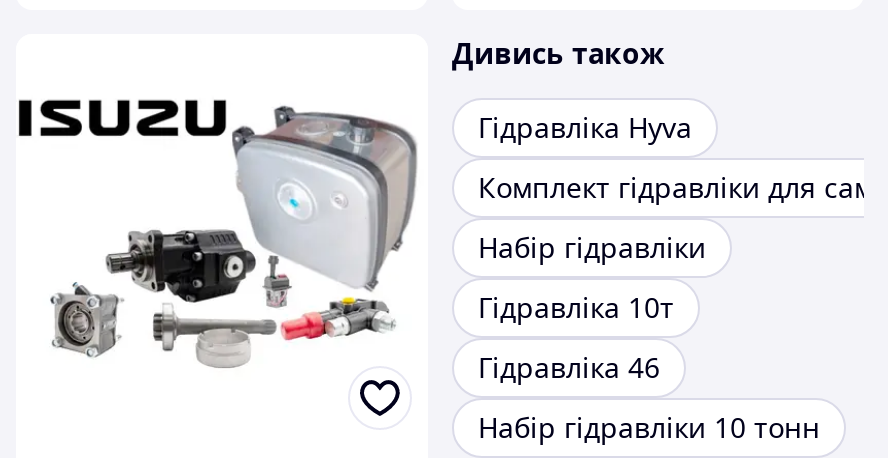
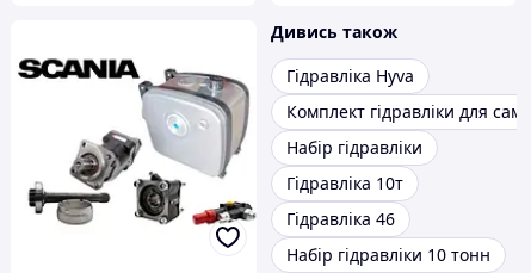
- [image]
+ [image]
